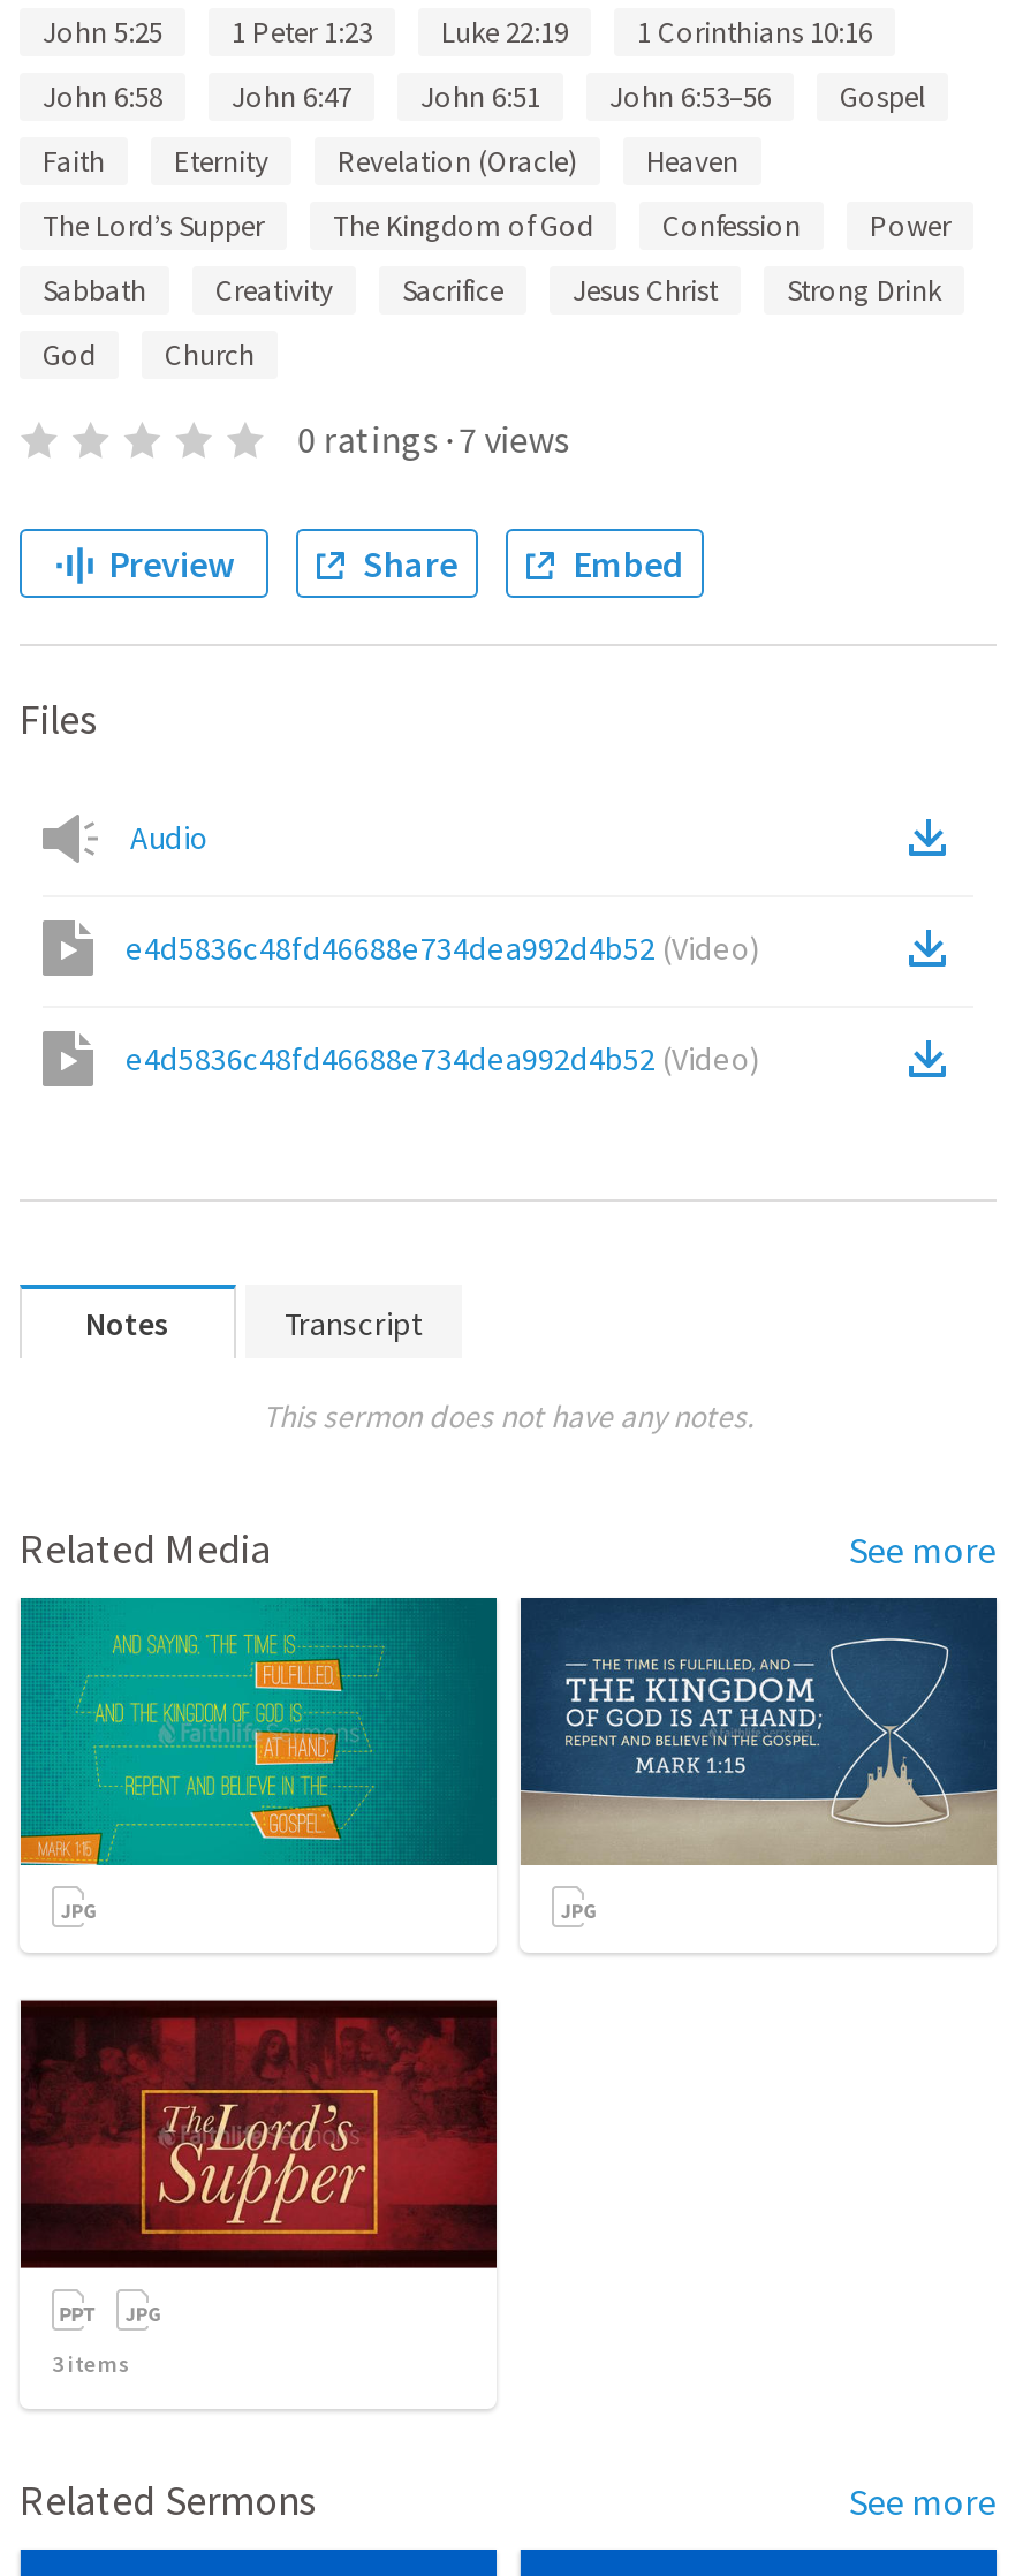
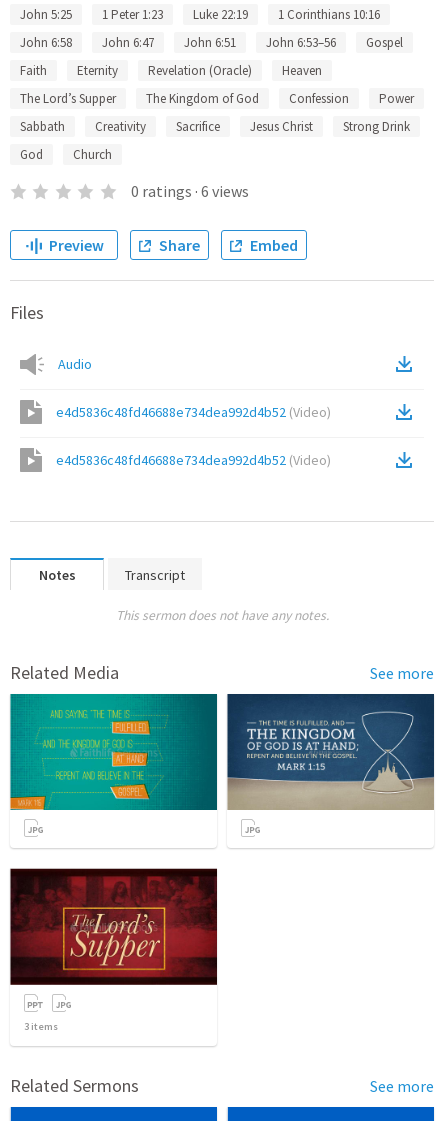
- 0 ratings · 7 views
+ 0 ratings · 6 views
